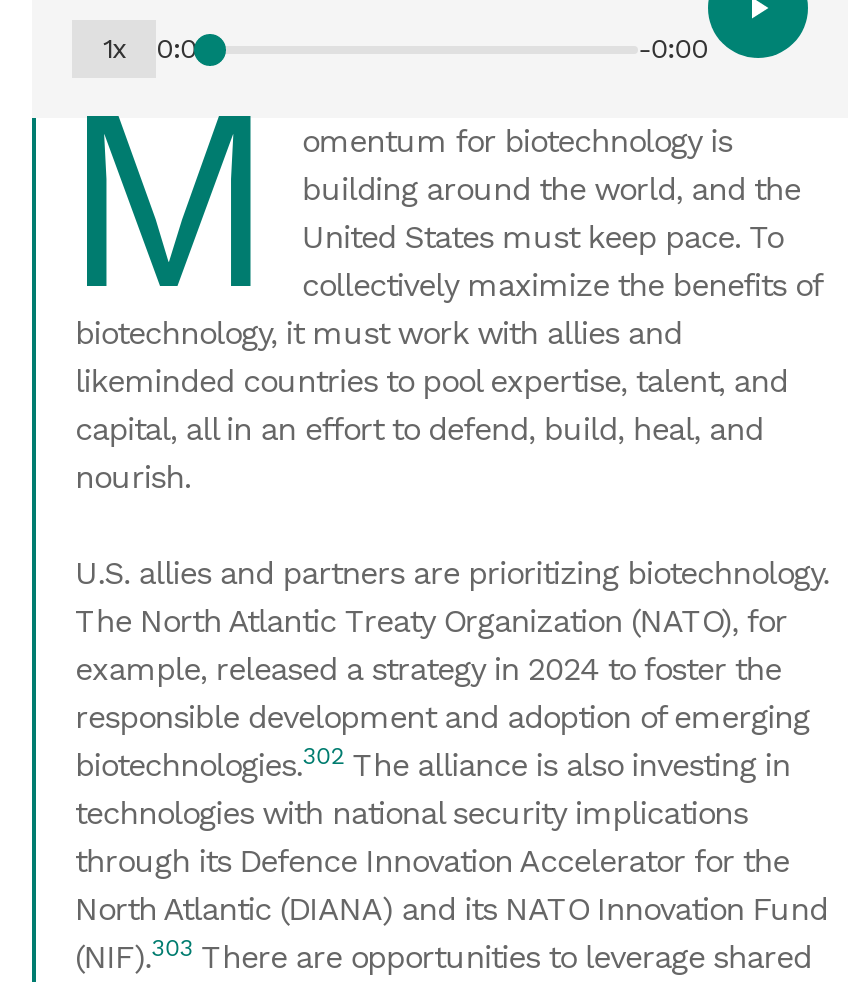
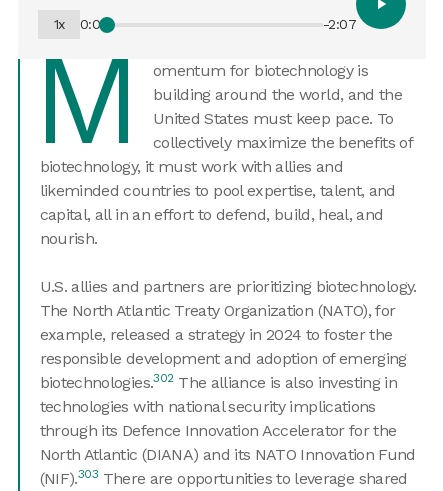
- -0:00
+ -2:07
